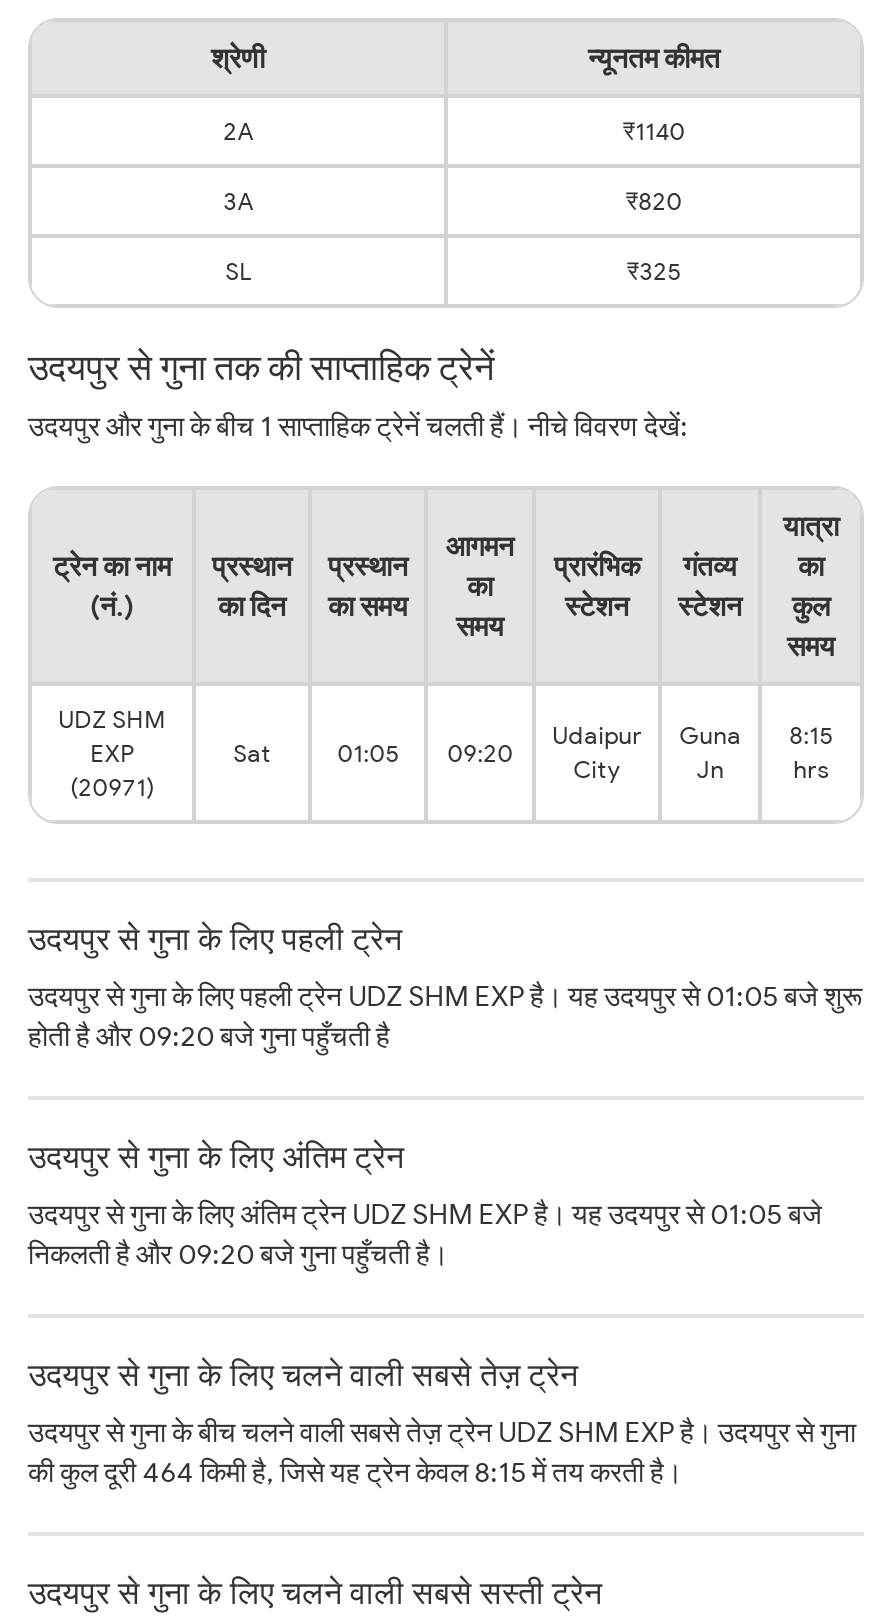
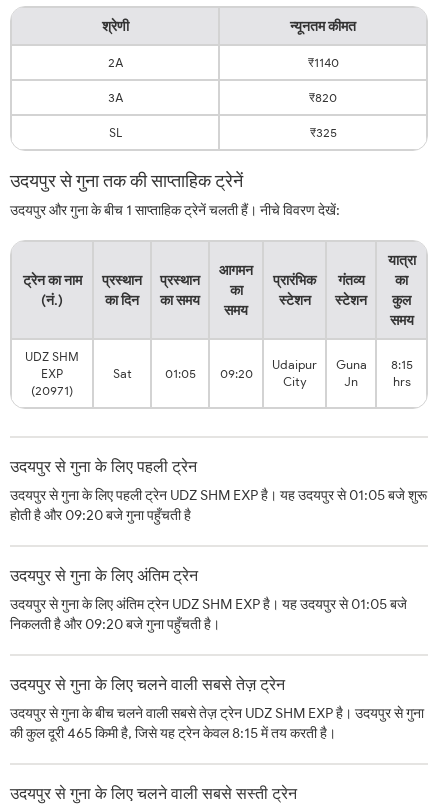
- की कुल दूरी 464 किमी है, जिसे यह ट्रेन केवल 8:15 में तय करती है।
+ की कुल दूरी 465 किमी है, जिसे यह ट्रेन केवल 8:15 में तय करती है।
